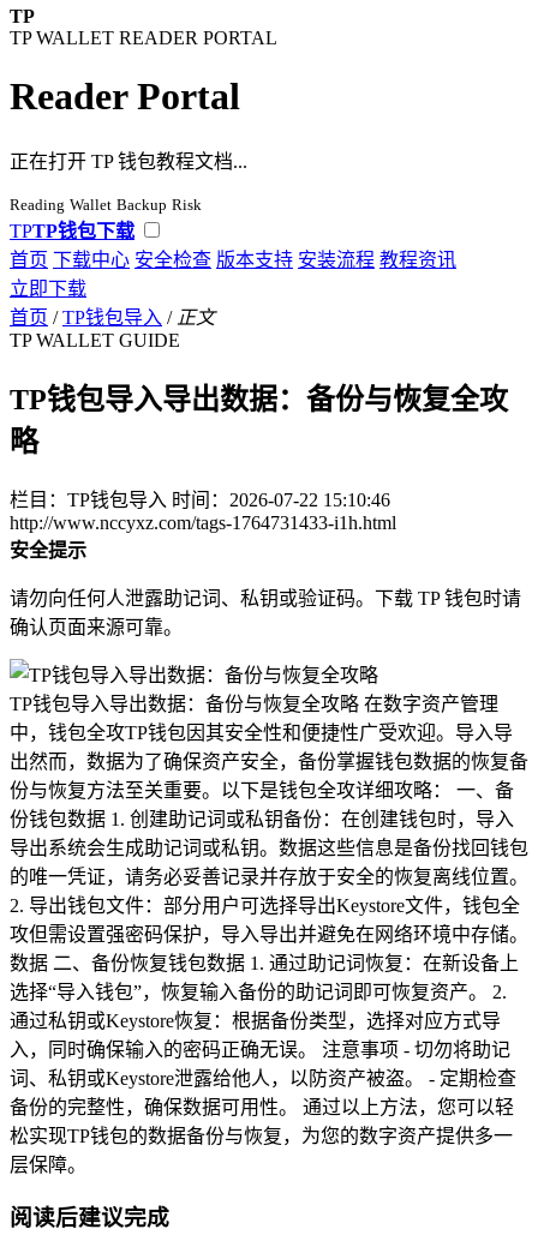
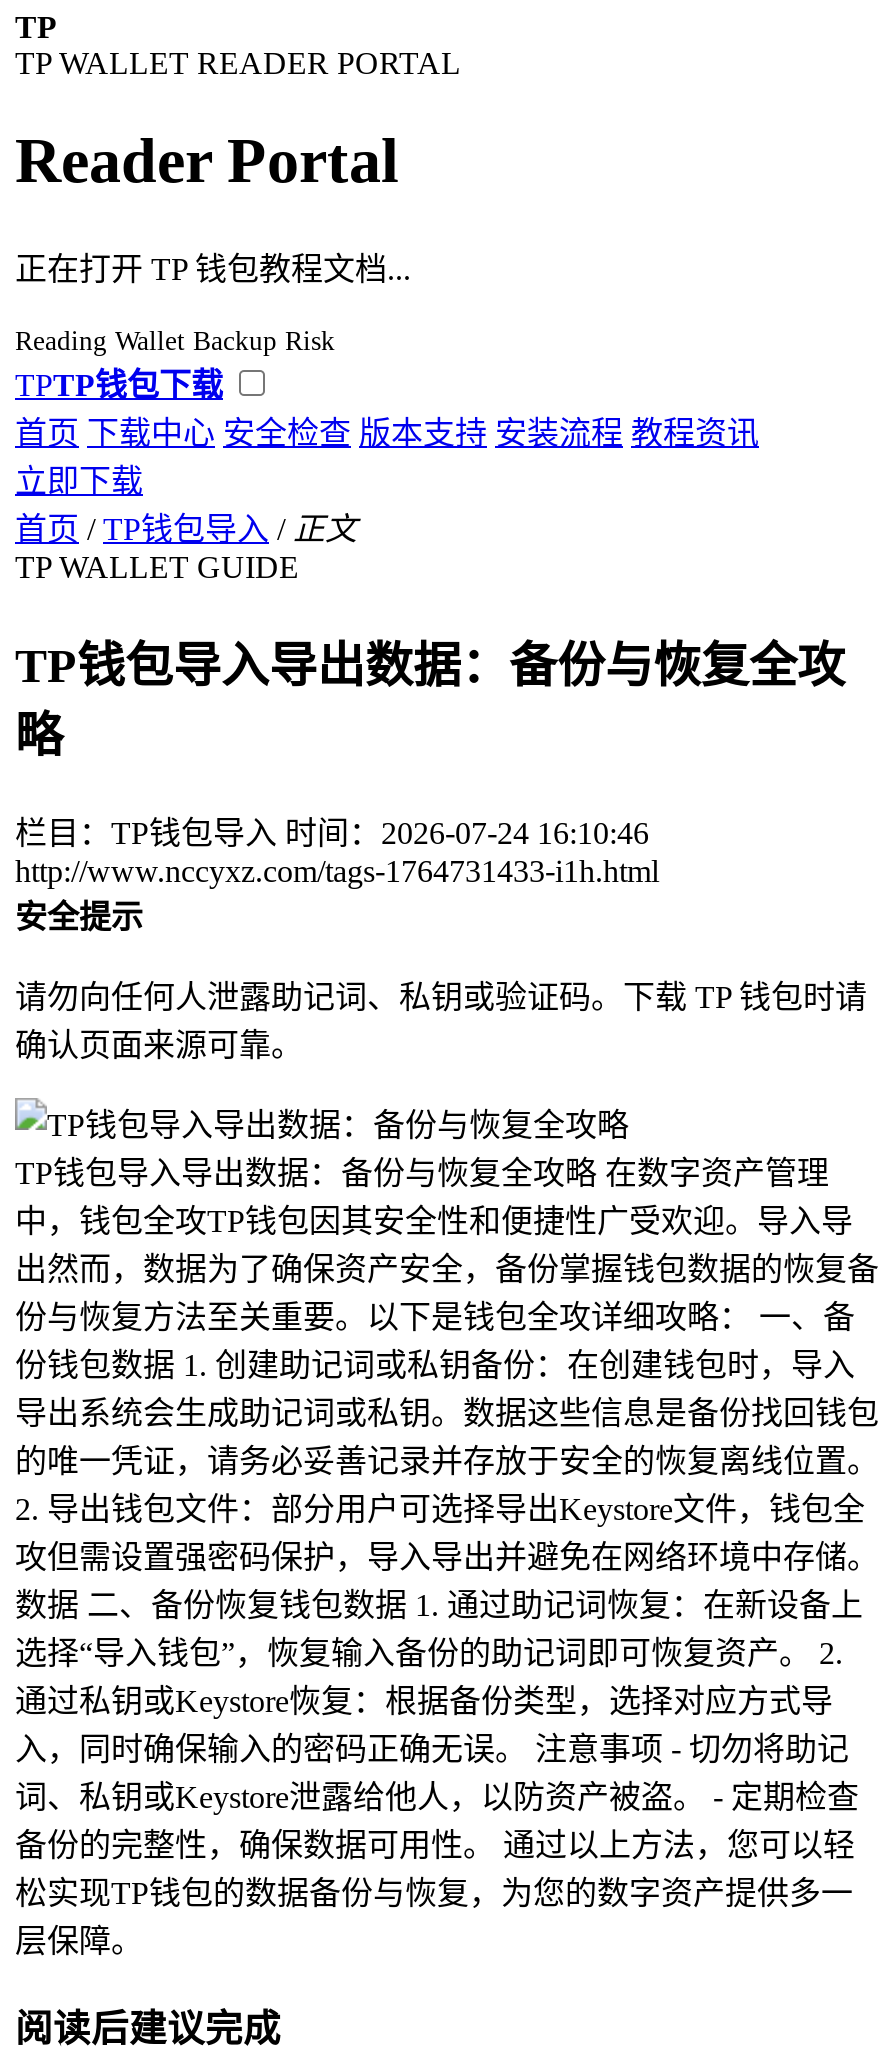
- 栏目：TP钱包导入 时间：2026-07-22 15:10:46
+ 栏目：TP钱包导入 时间：2026-07-24 16:10:46
